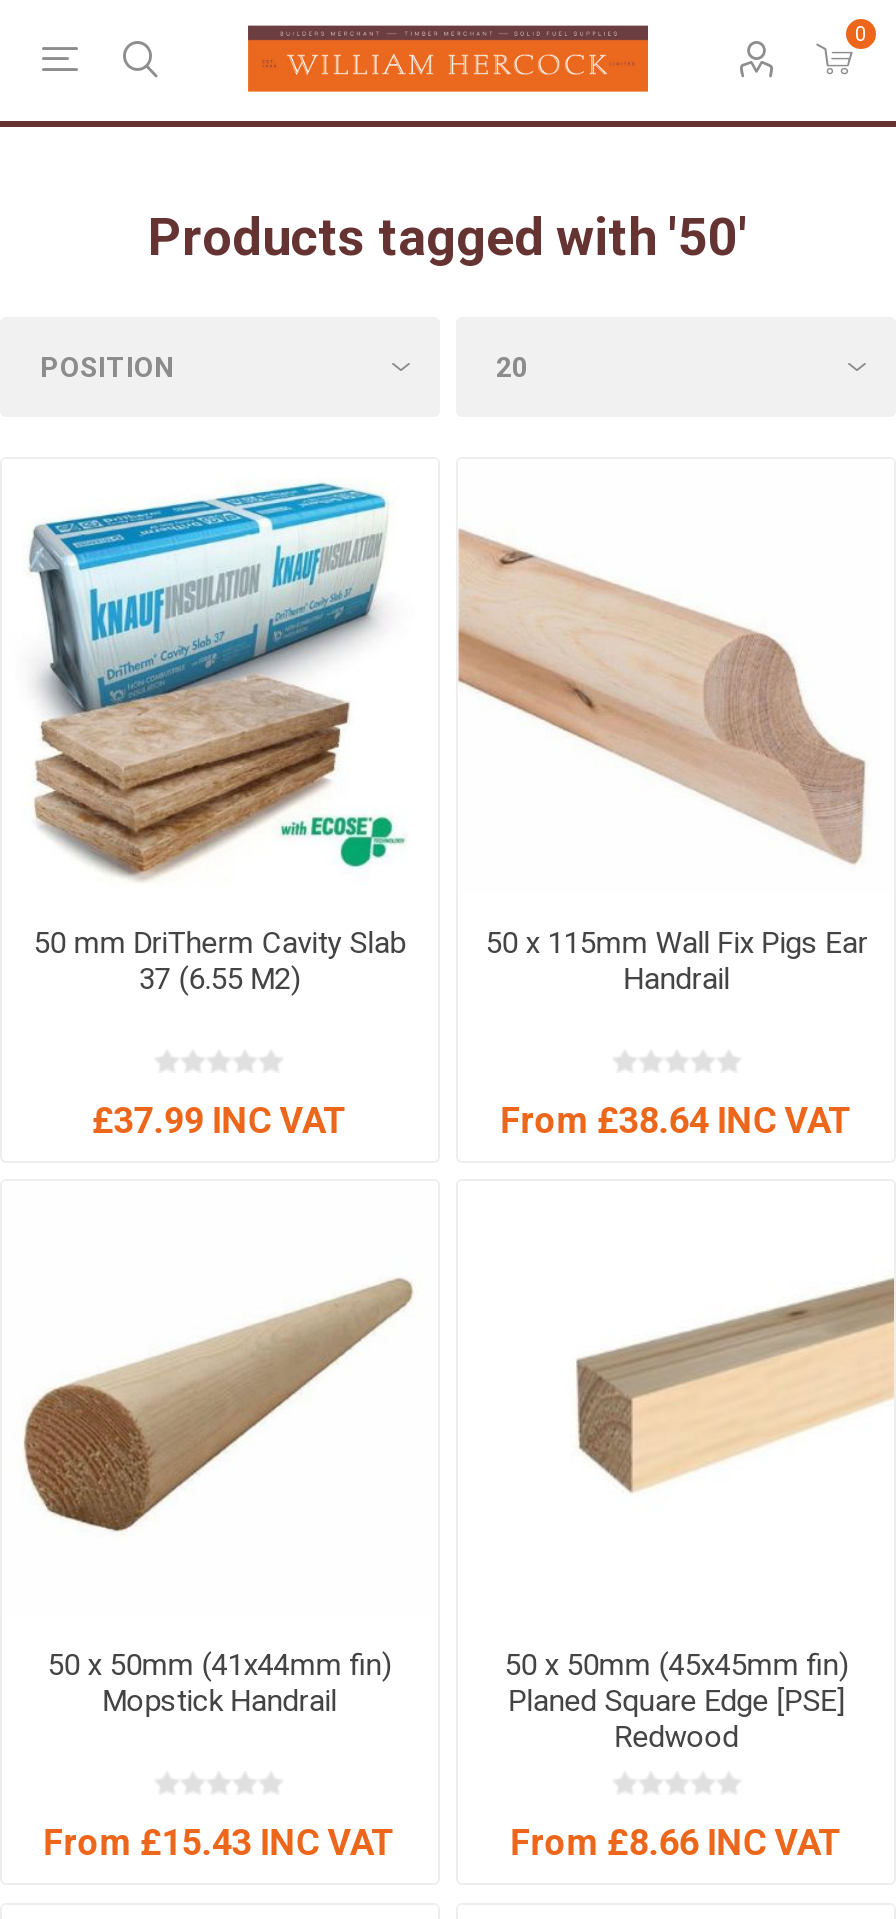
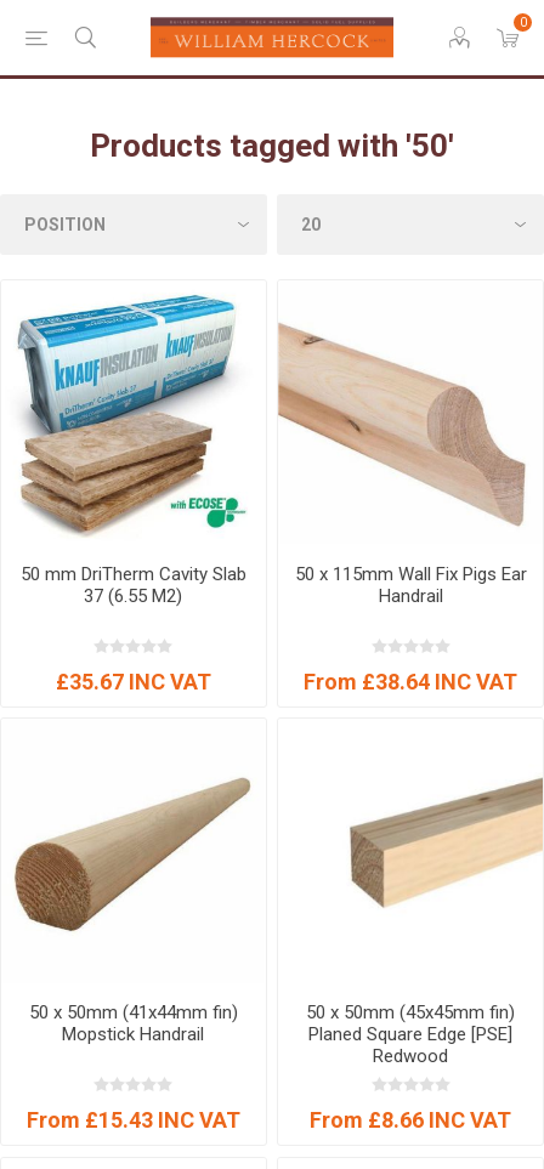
- £37.99 INC VAT
+ £35.67 INC VAT
